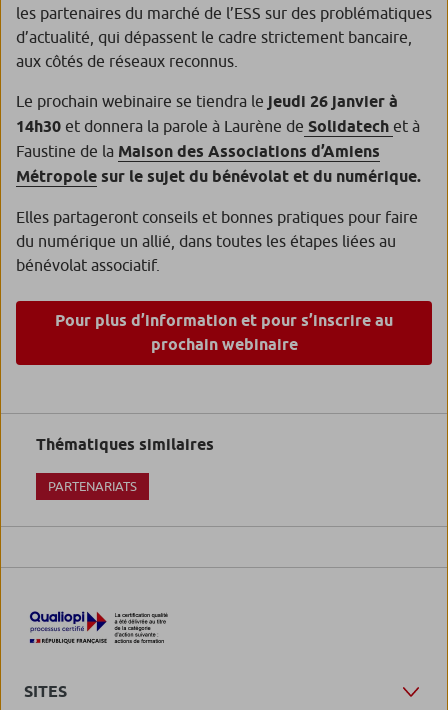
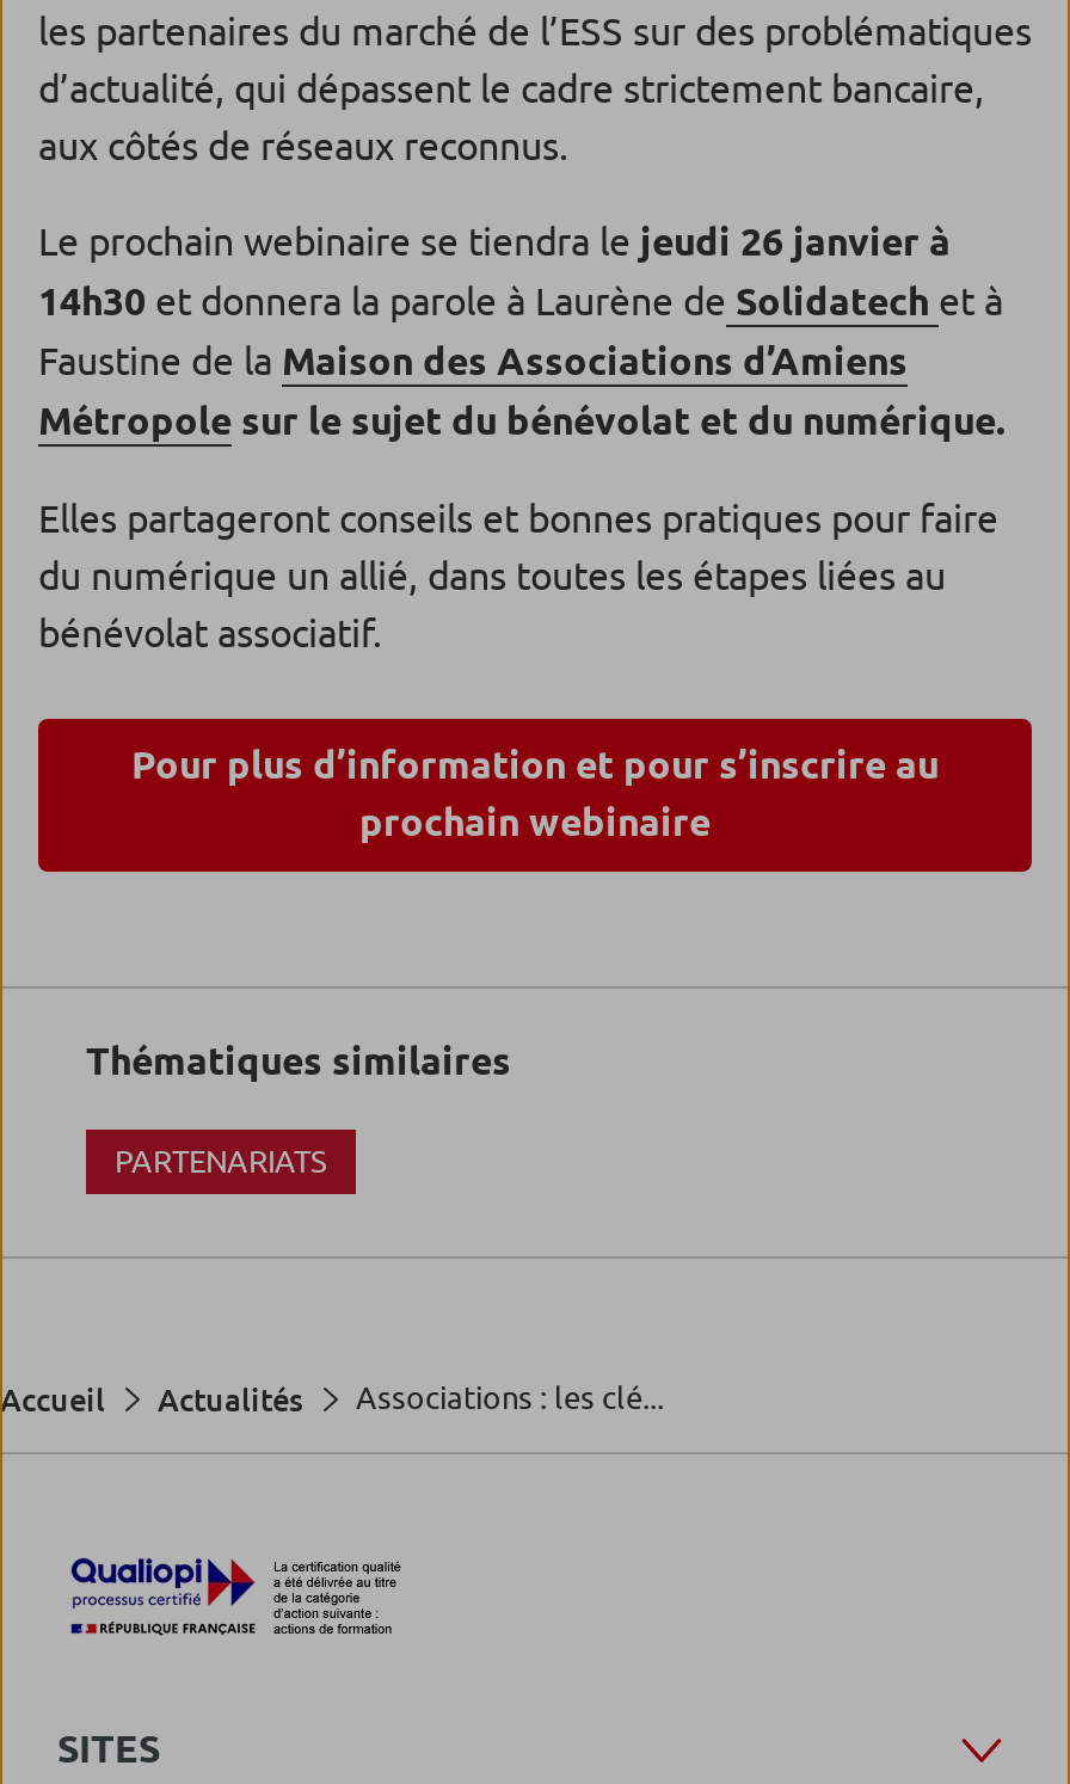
+ Accueil
+ Actualités
+ Associations : les clé...
